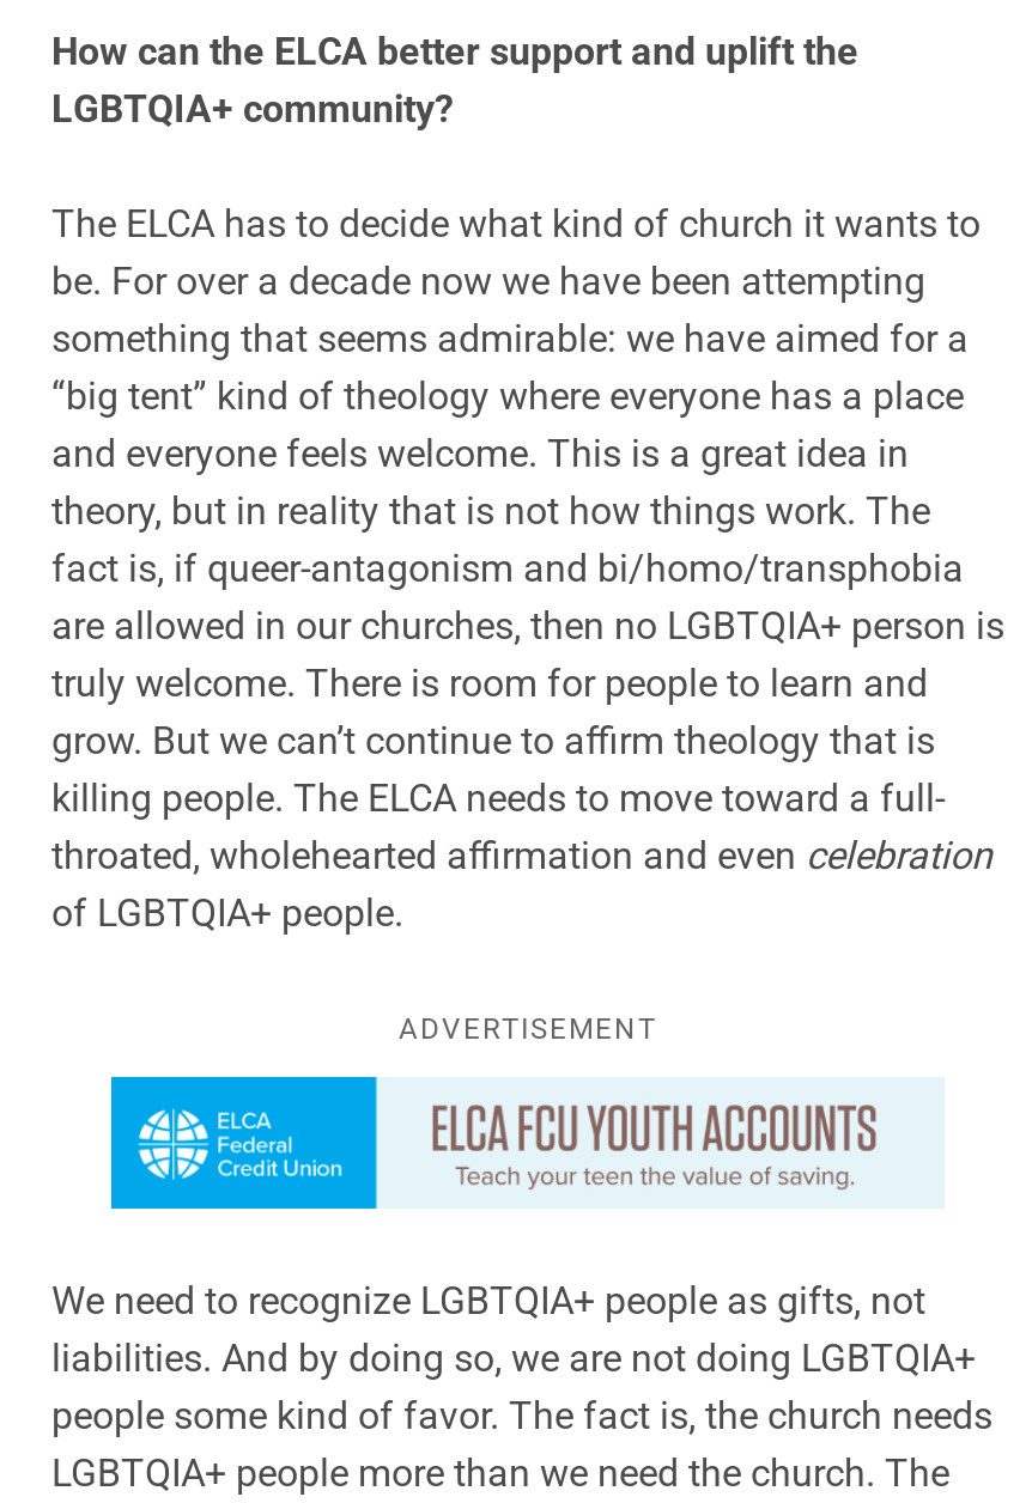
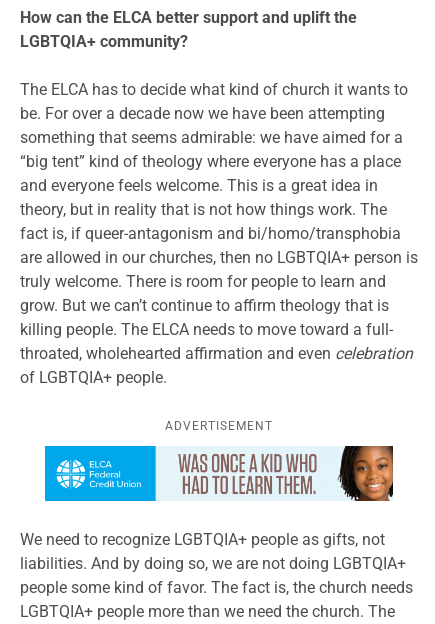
- [image]
+ [image]
